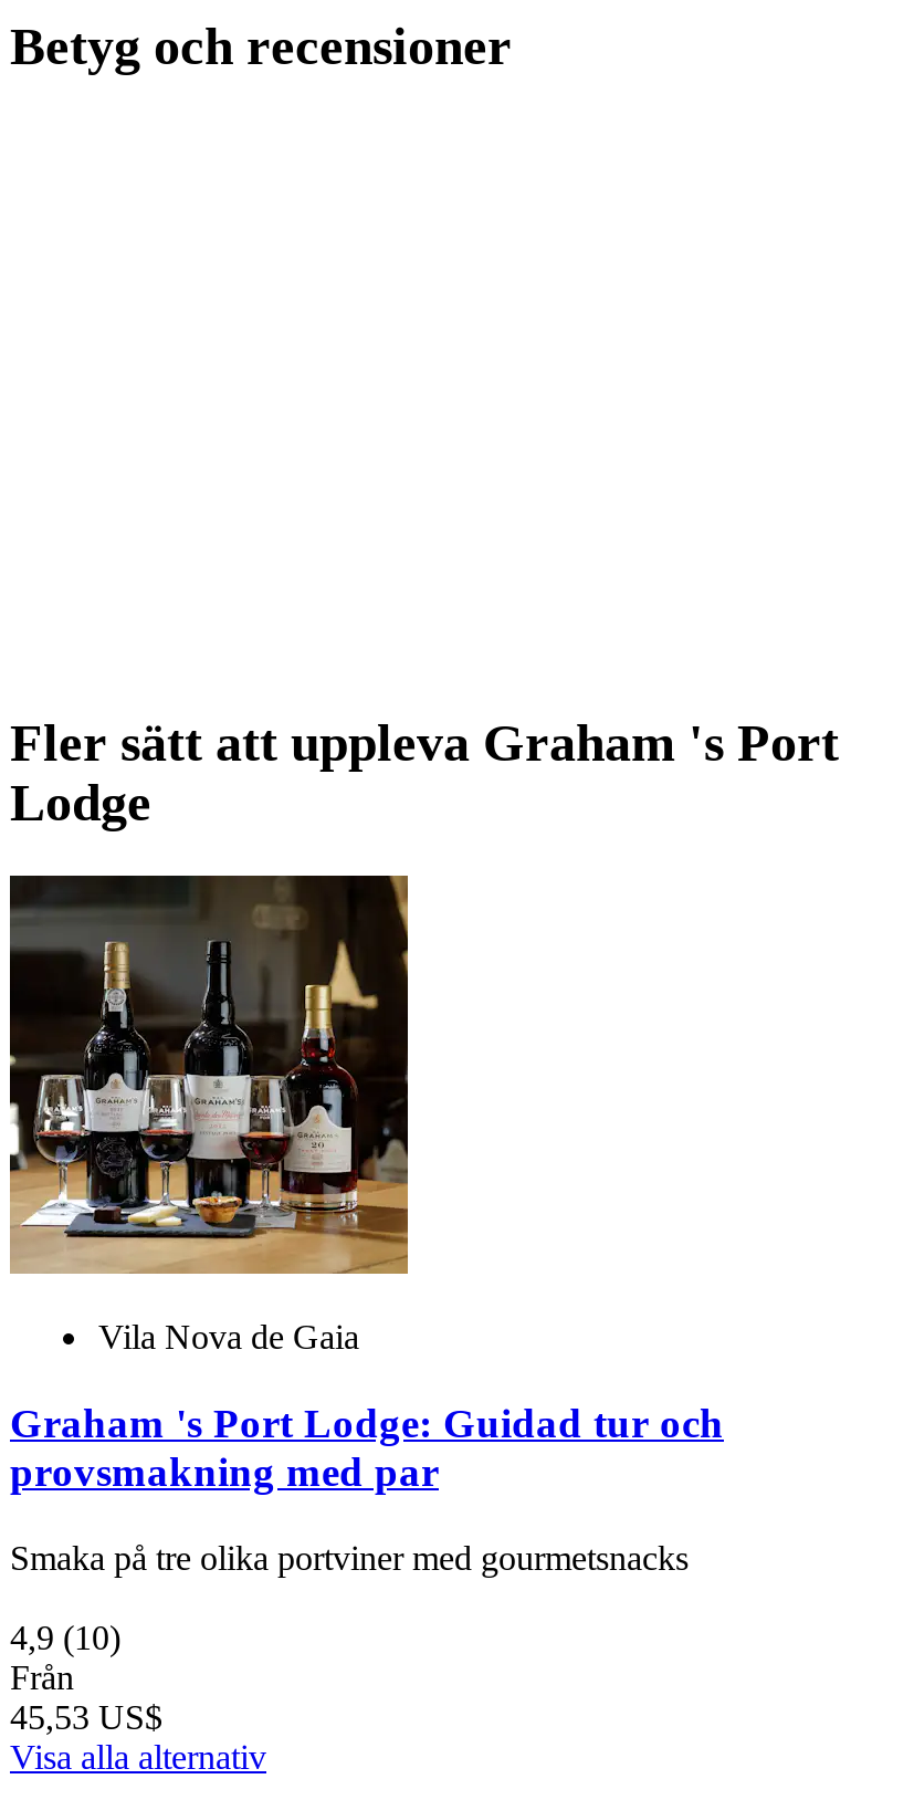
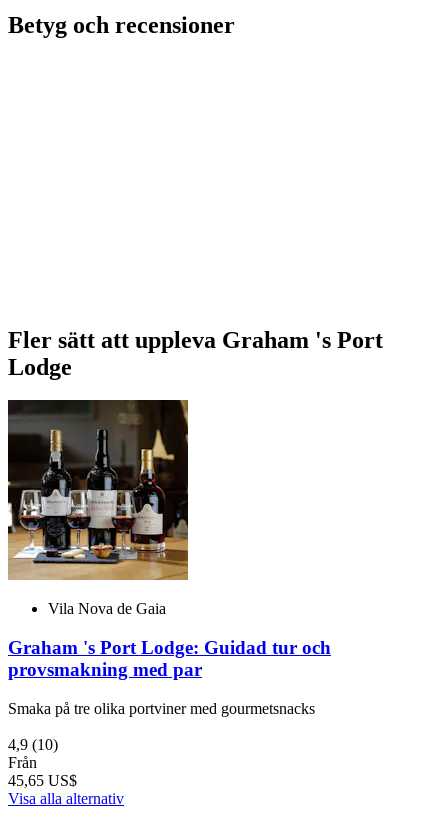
- 45,53 US$
+ 45,65 US$
